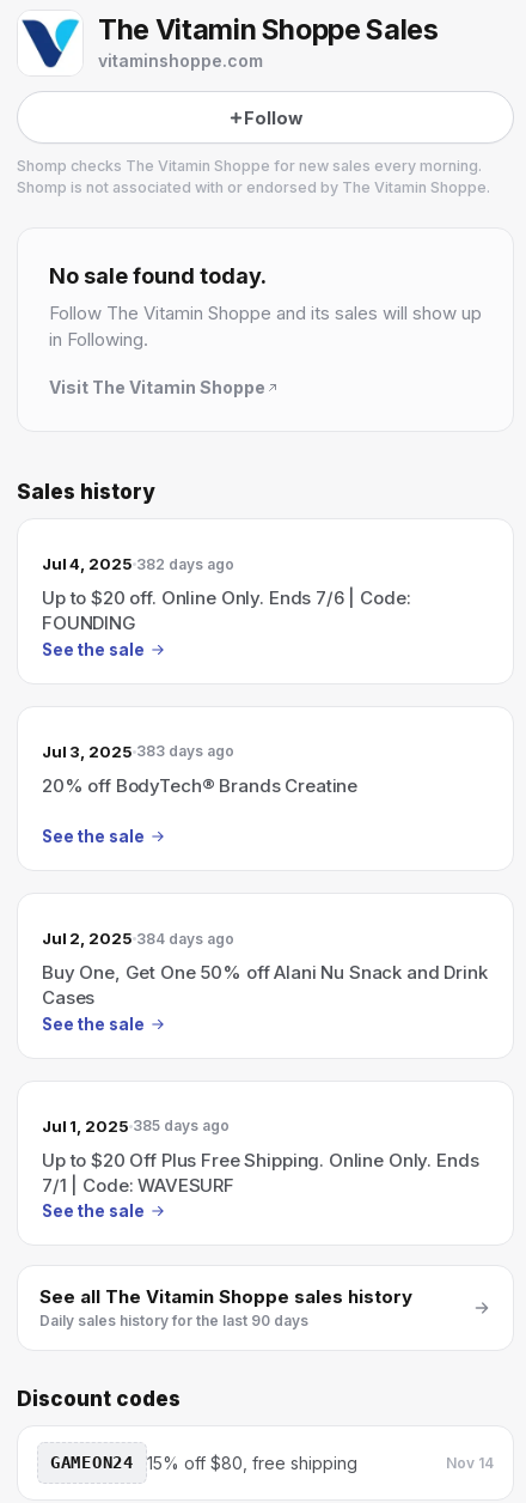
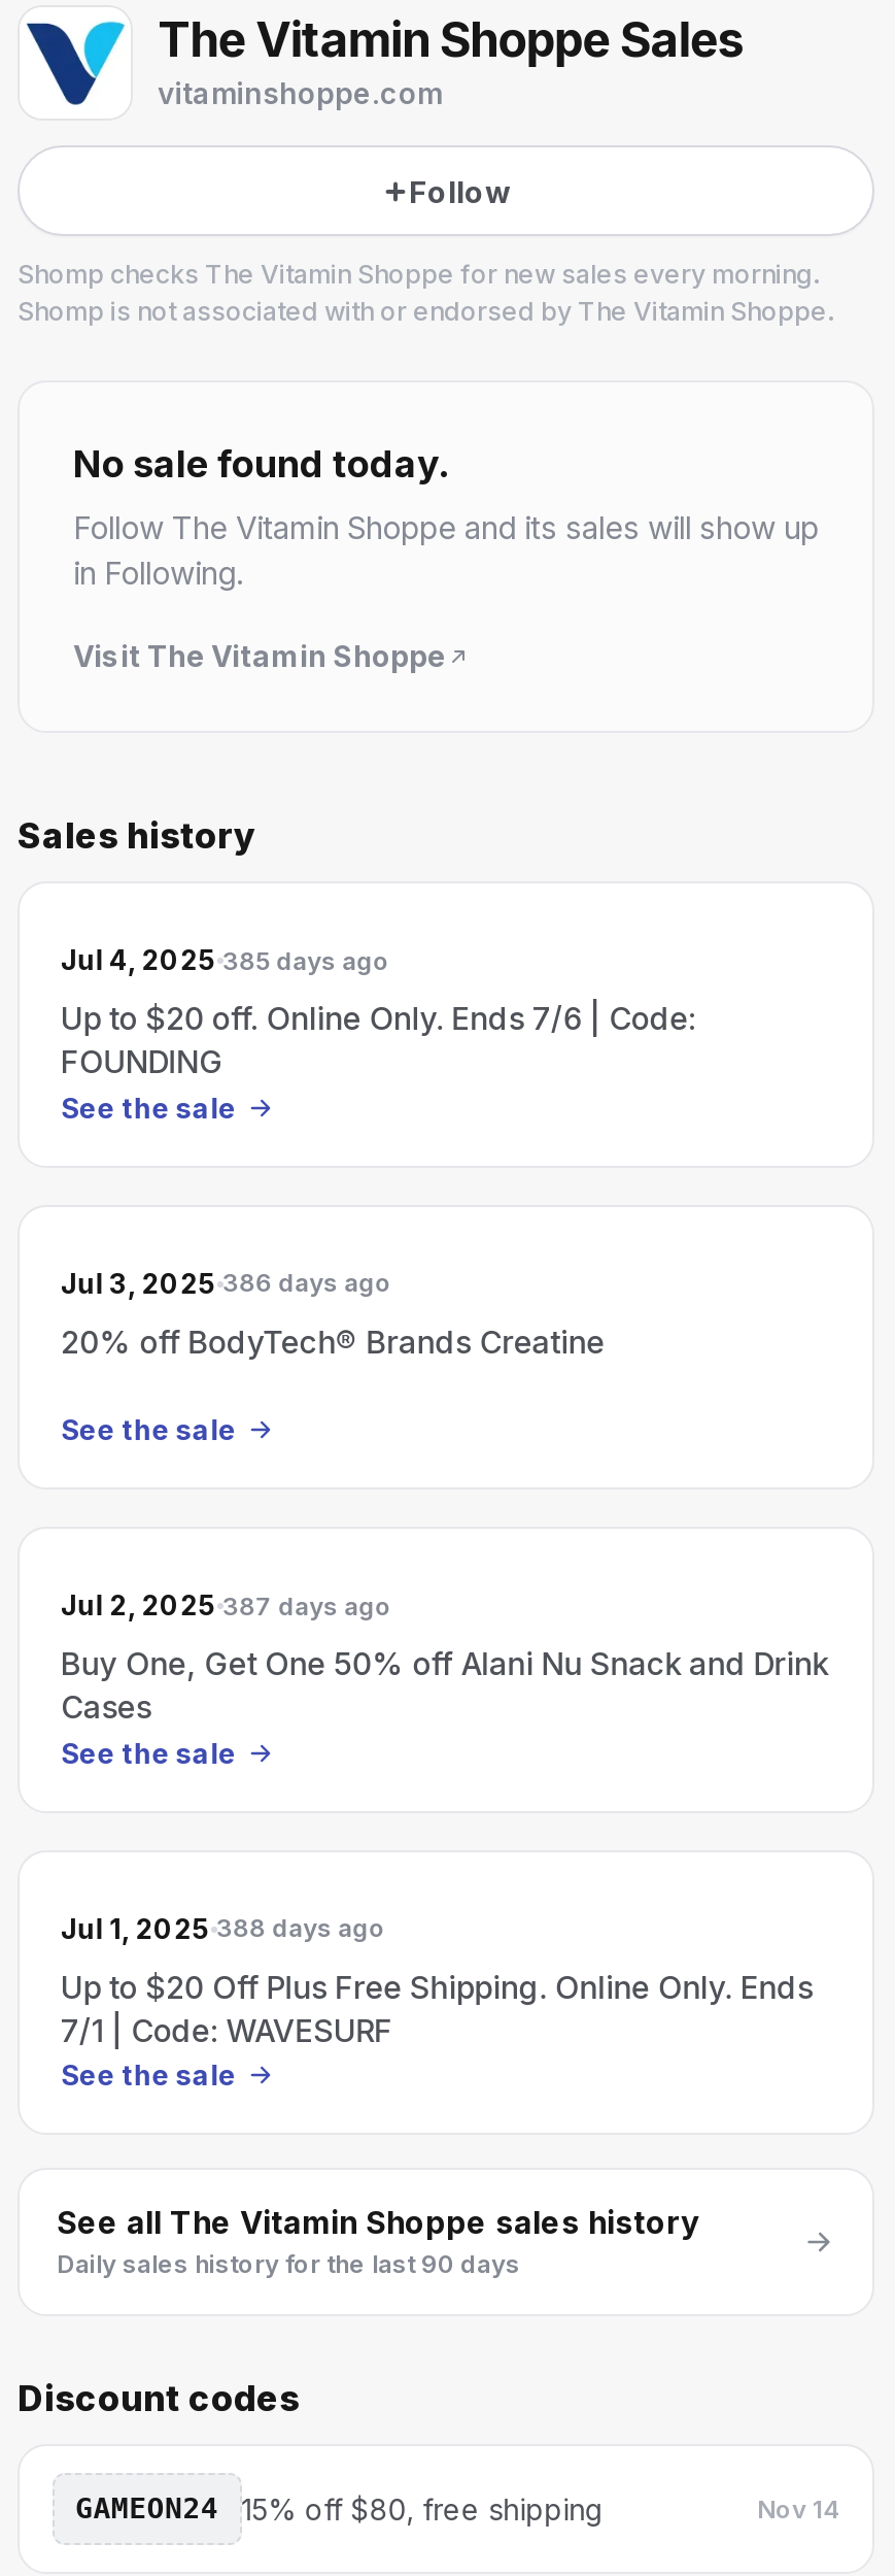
- Jul 4, 2025 382 days ago
+ Jul 4, 2025 385 days ago

- Jul 3, 2025 383 days ago
+ Jul 3, 2025 386 days ago

- Jul 2, 2025 384 days ago
+ Jul 2, 2025 387 days ago

- Jul 1, 2025 385 days ago
+ Jul 1, 2025 388 days ago
